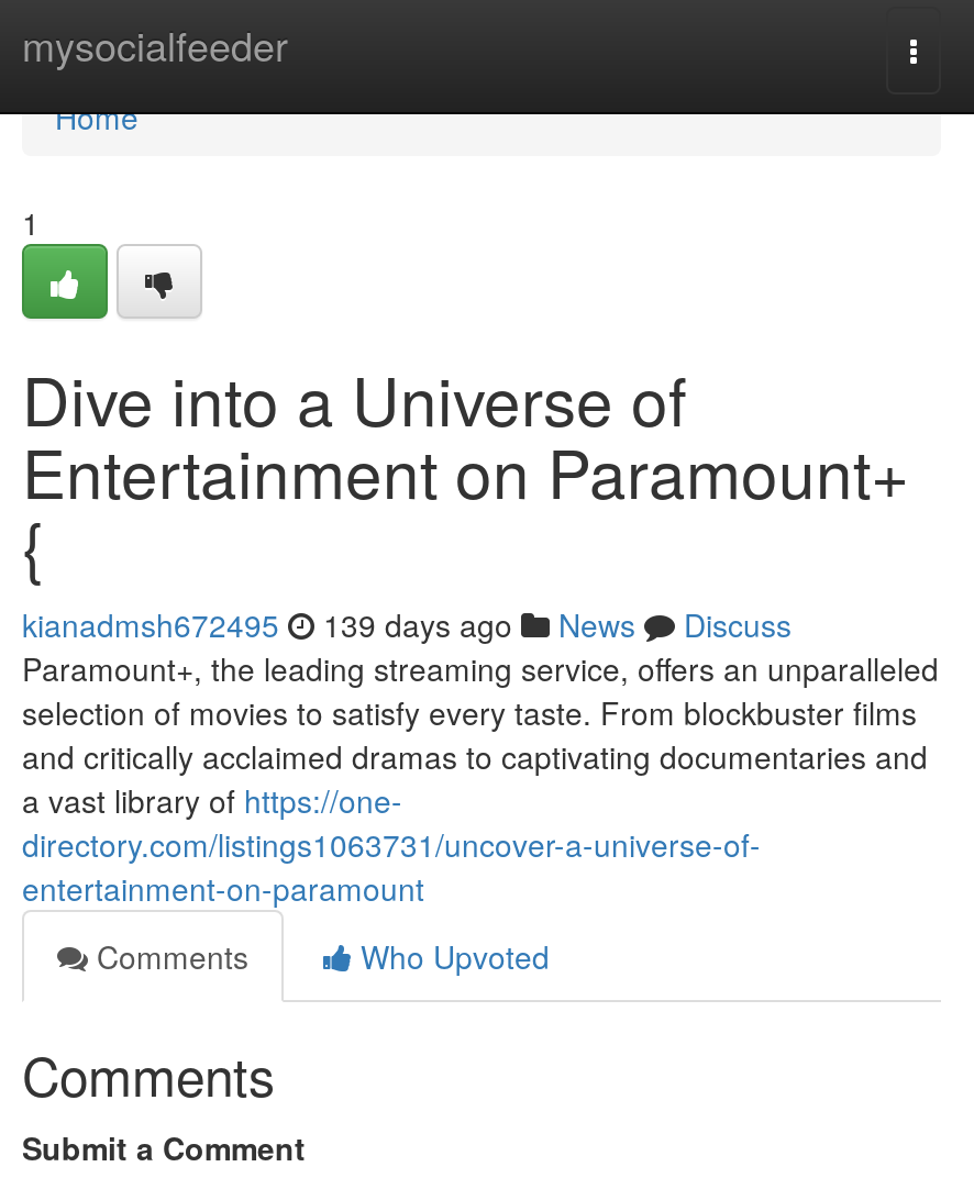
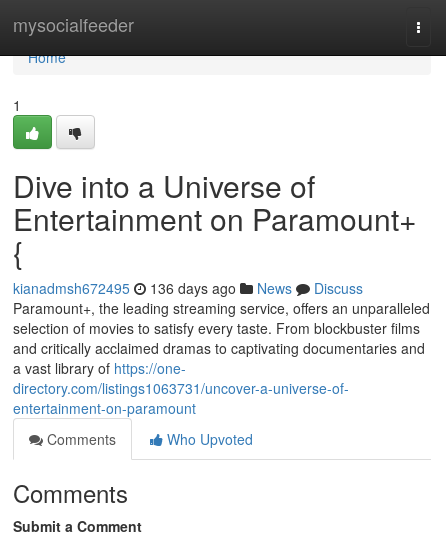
- kianadmsh672495 139 days ago News Discuss
+ kianadmsh672495 136 days ago News Discuss
